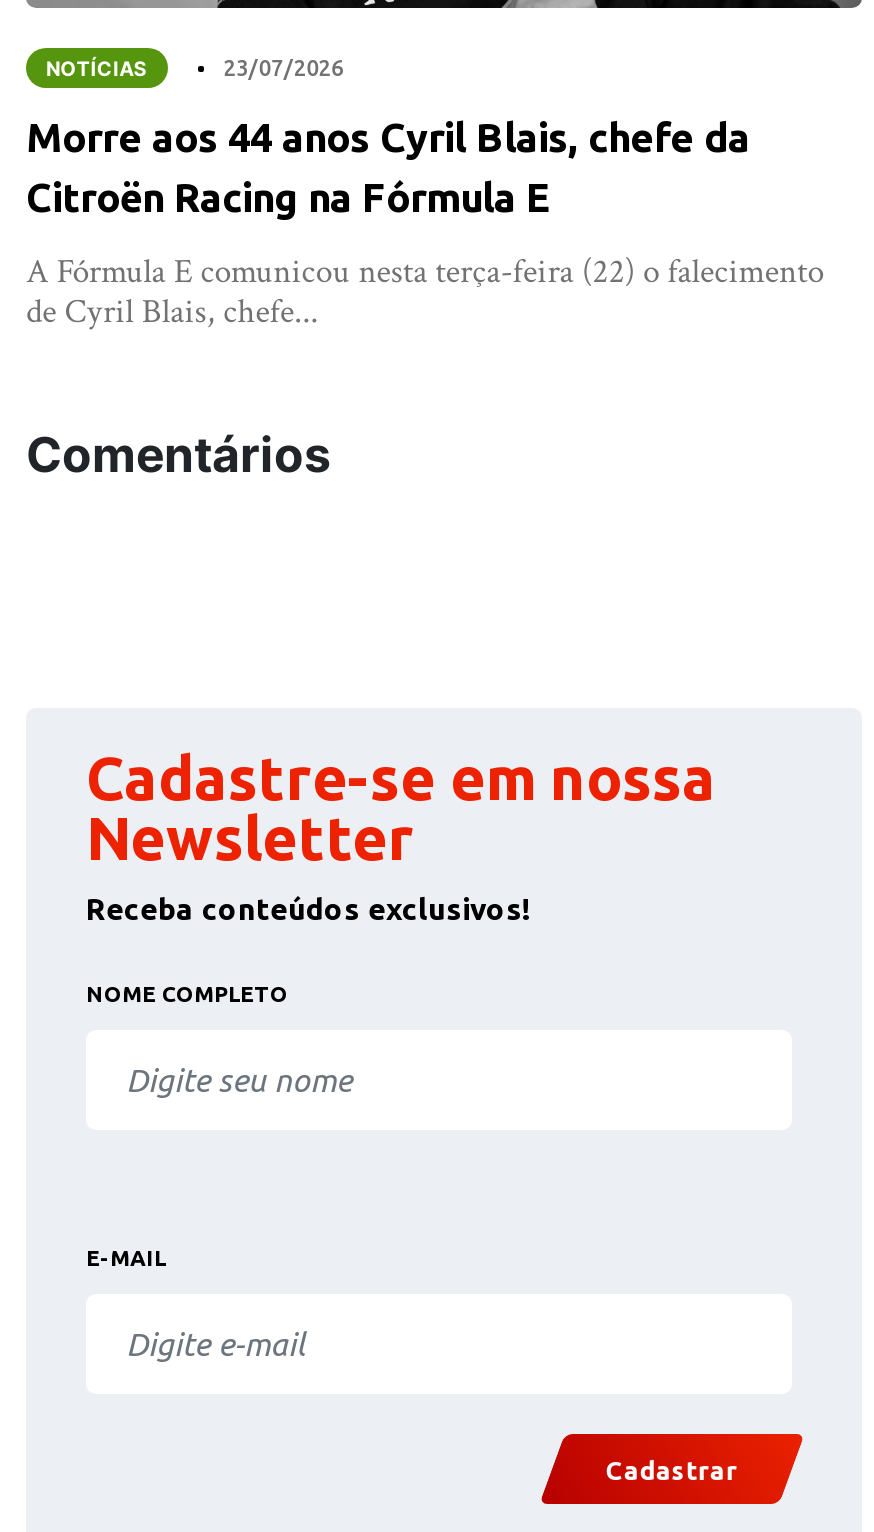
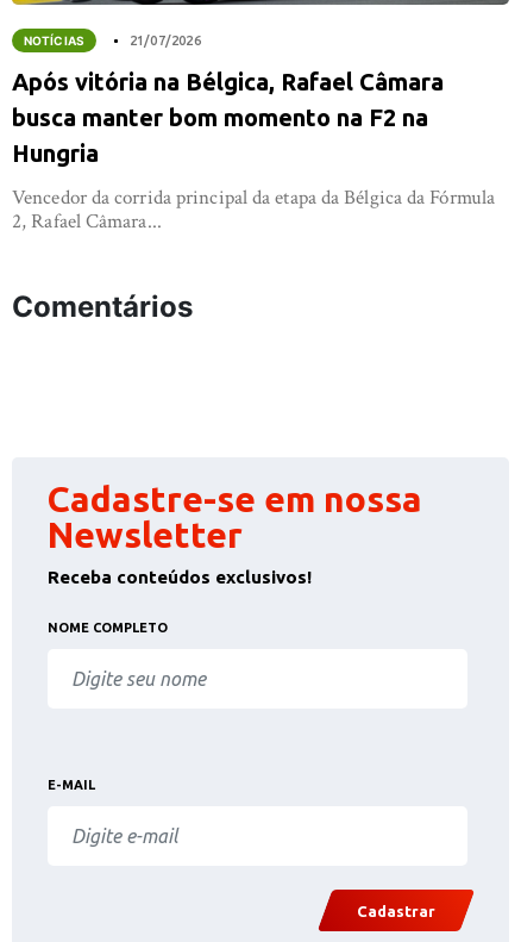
- 23/07/2026
+ 21/07/2026

- Morre aos 44 anos Cyril Blais, chefe da
- Citroën Racing na Fórmula E
+ Após vitória na Bélgica, Rafael Câmara
+ busca manter bom momento na F2 na
+ Hungria

- A Fórmula E comunicou nesta terça-feira (22) o falecimento
- de Cyril Blais, chefe...
+ Vencedor da corrida principal da etapa da Bélgica da Fórmula
+ 2, Rafael Câmara...
